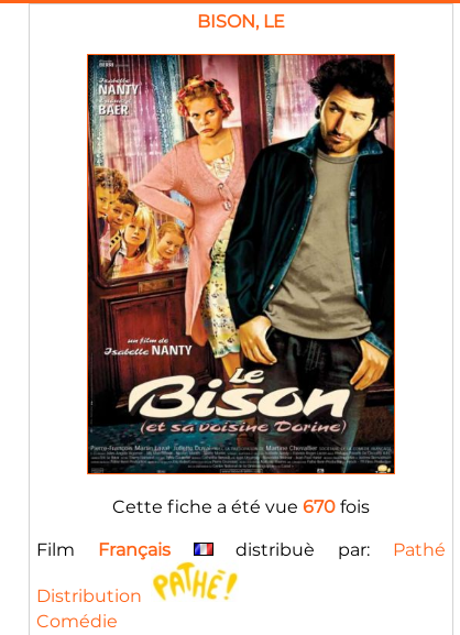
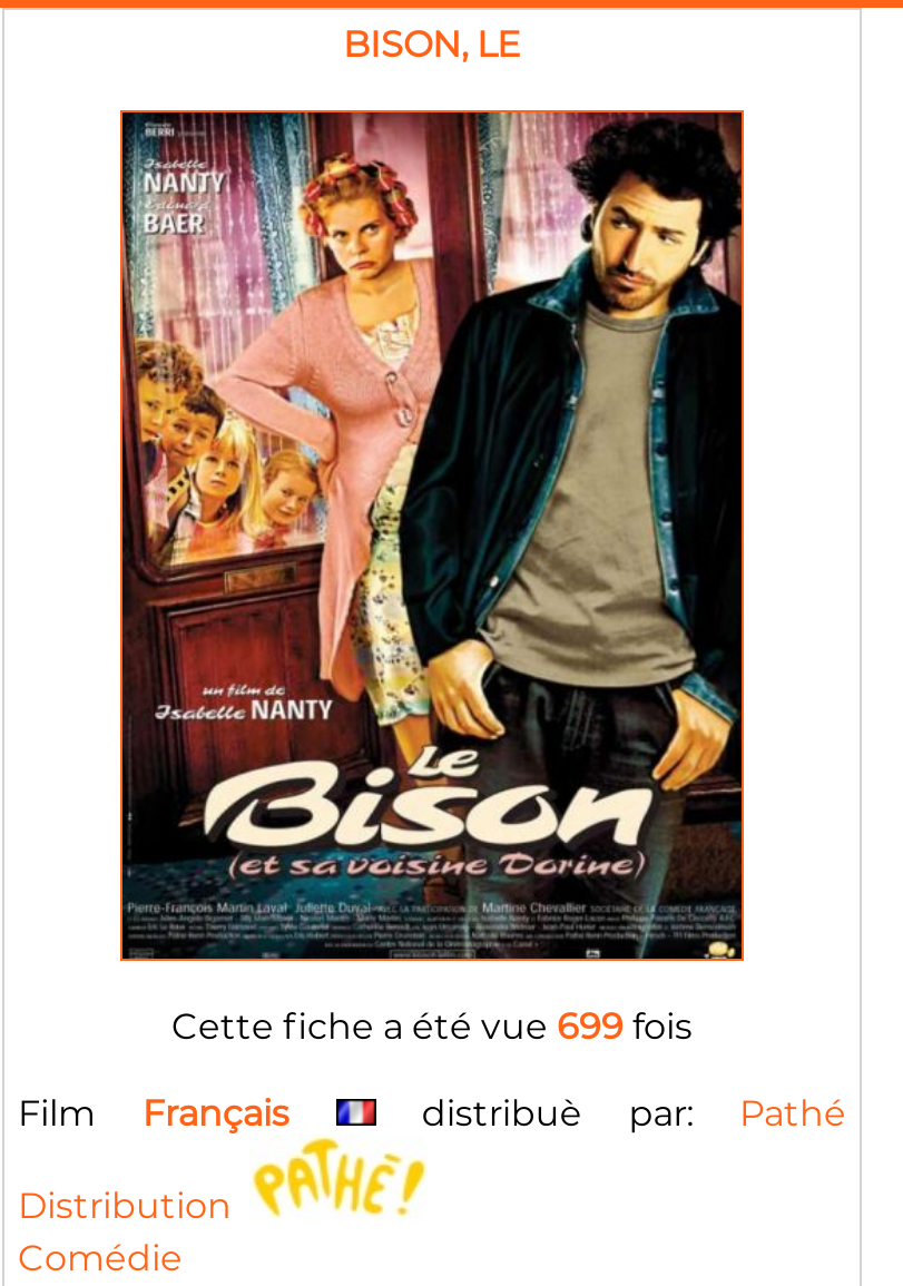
- Cette fiche a été vue 670 fois
+ Cette fiche a été vue 699 fois
